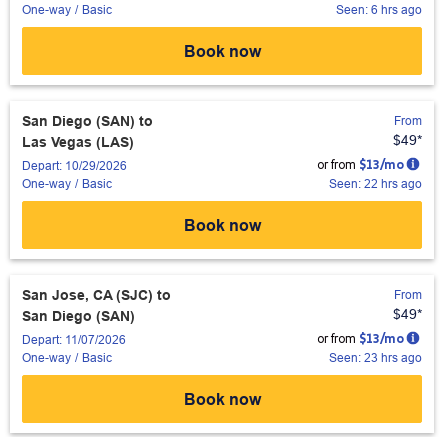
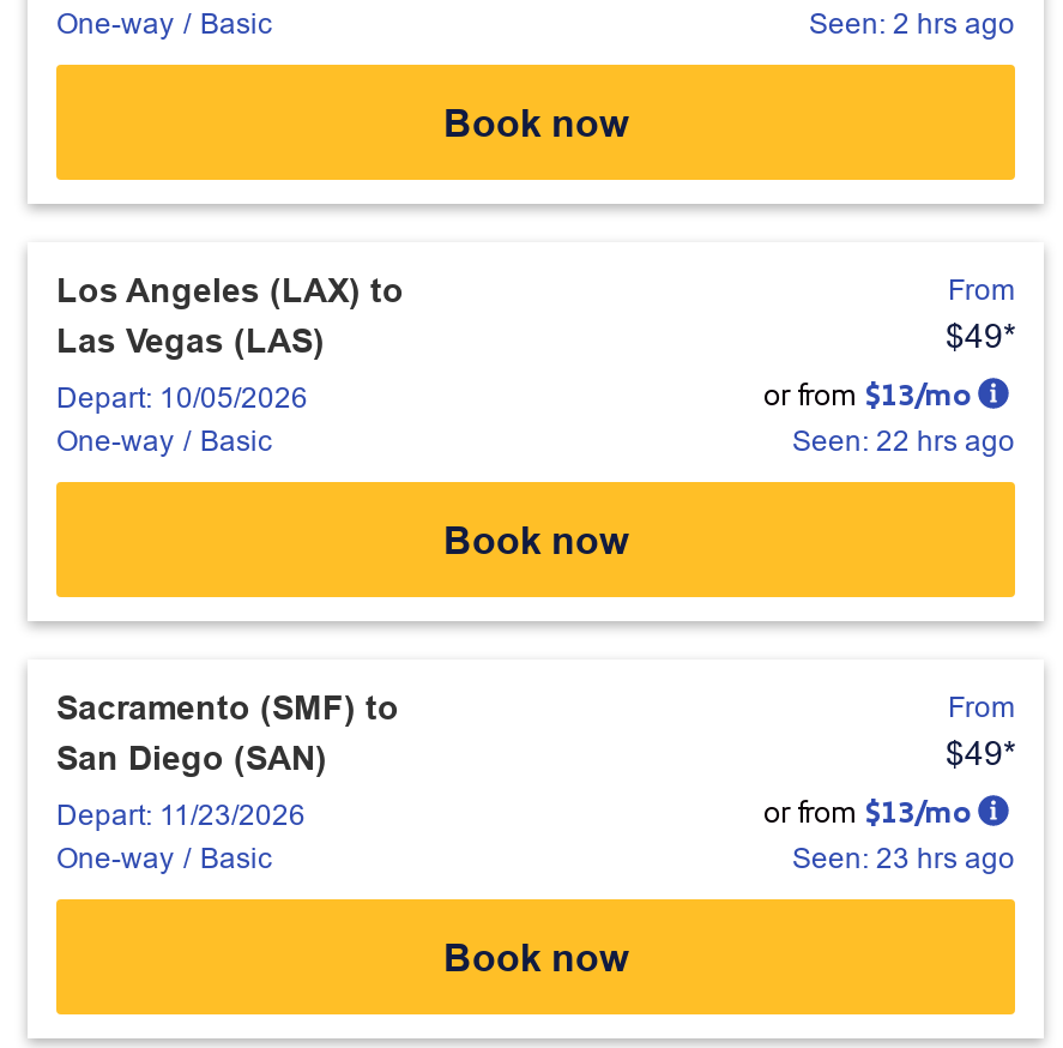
- Seen: 6 hrs ago
+ Seen: 2 hrs ago

- San Diego (SAN) to
+ Los Angeles (LAX) to

- Depart: 10/29/2026
+ Depart: 10/05/2026

- San Jose, CA (SJC) to
+ Sacramento (SMF) to

- Depart: 11/07/2026
+ Depart: 11/23/2026
